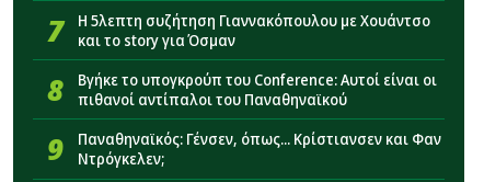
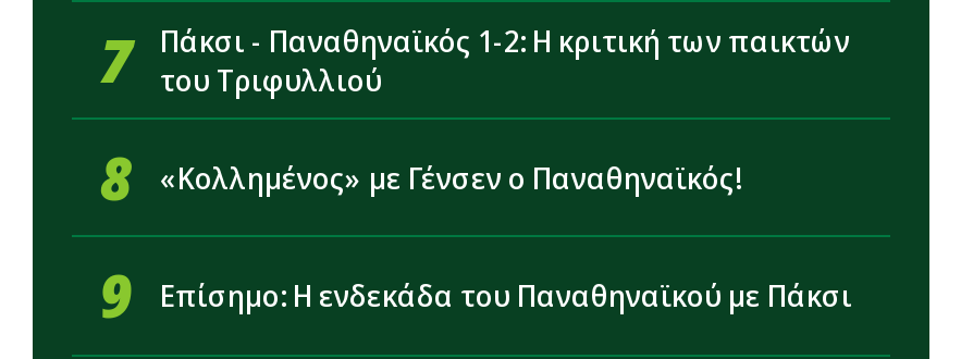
- Η 5λεπτη συζήτηση Γιαννακόπουλου με Χουάντσο
- και το story για Όσμαν
+ Πάκσι - Παναθηναϊκός 1-2: Η κριτική των παικτών
+ του Τριφυλλιού

- Βγήκε το υπογκρούπ του Conference: Αυτοί είναι οι
- πιθανοί αντίπαλοι του Παναθηναϊκού
+ «Κολλημένος» με Γένσεν ο Παναθηναϊκός!

- Παναθηναϊκός: Γένσεν, όπως... Κρίστιανσεν και Φαν
- Ντρόγκελεν;
+ Επίσημο: Η ενδεκάδα του Παναθηναϊκού με Πάκσι
